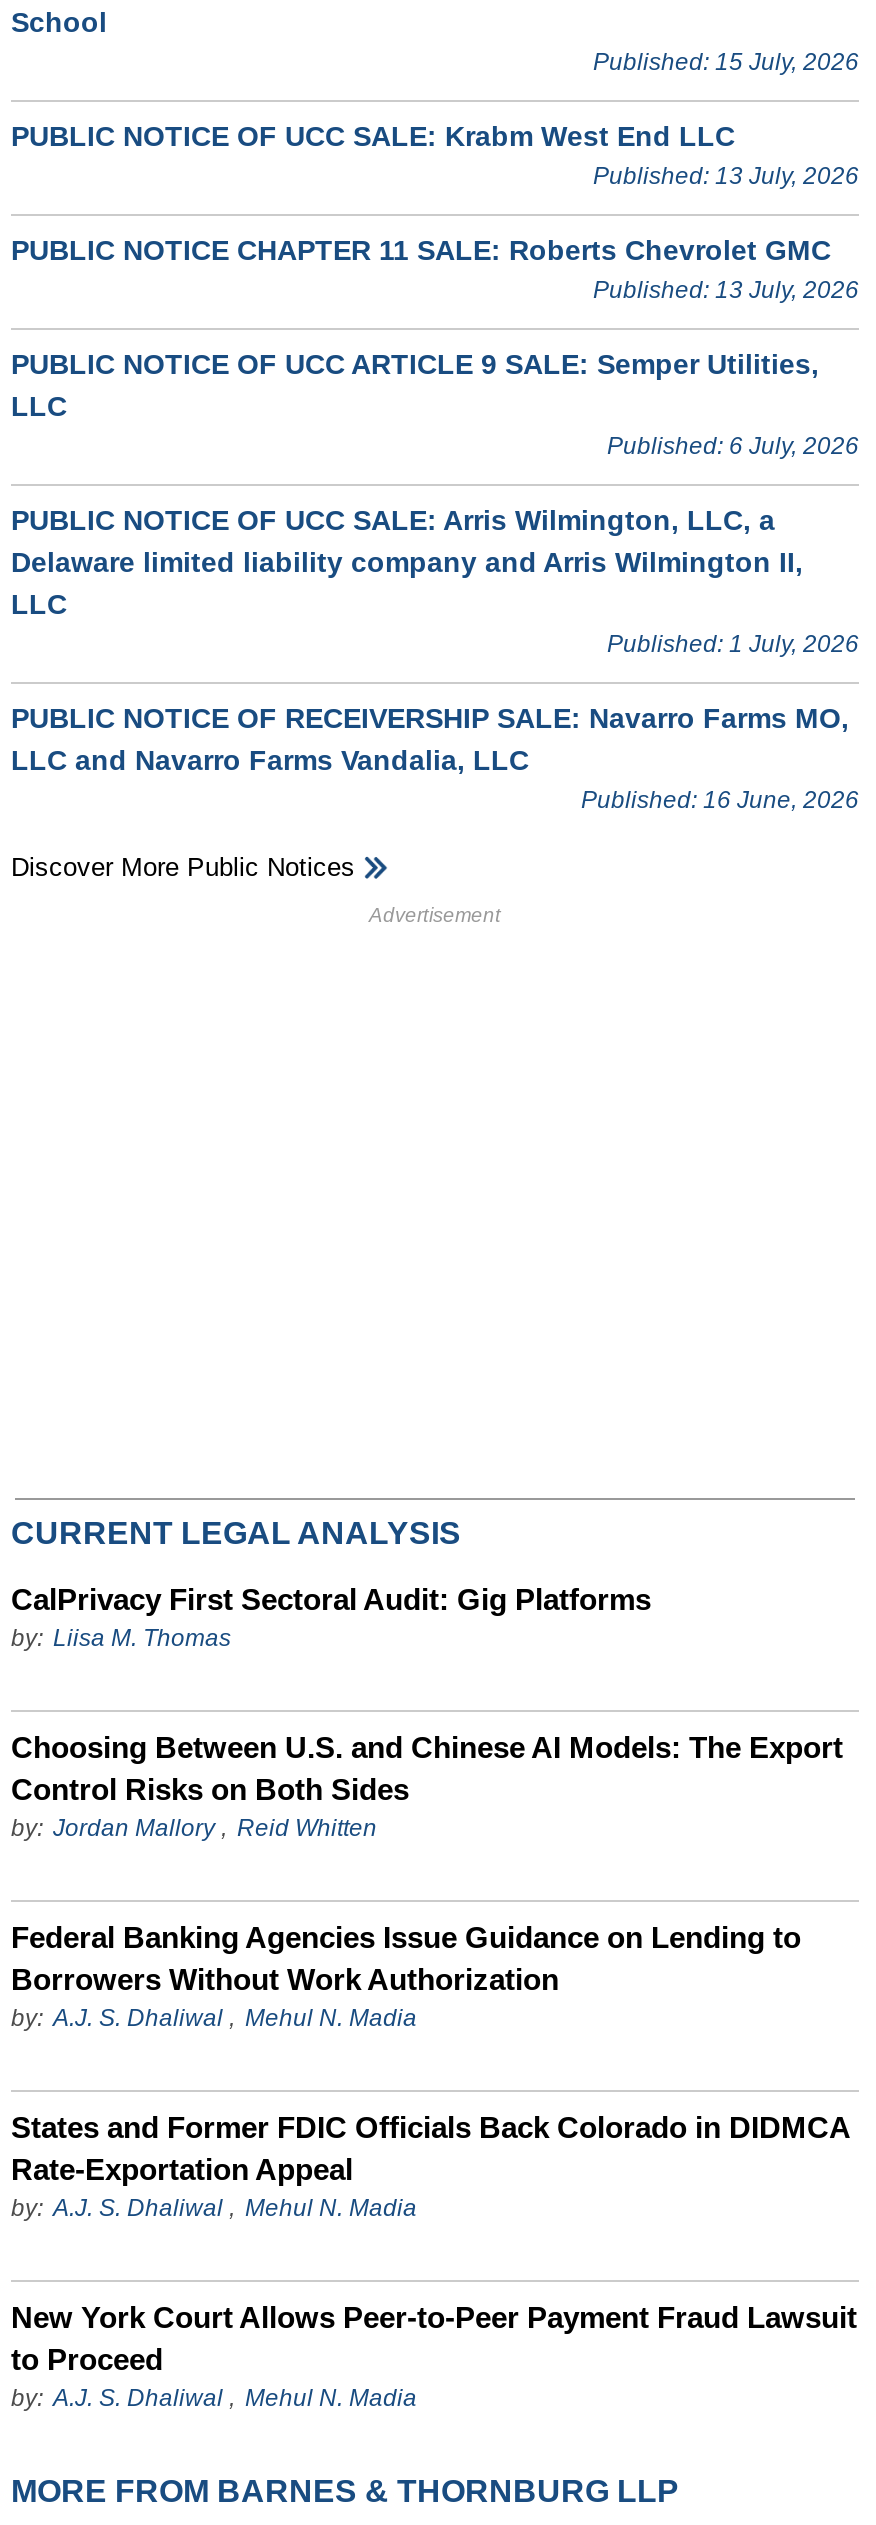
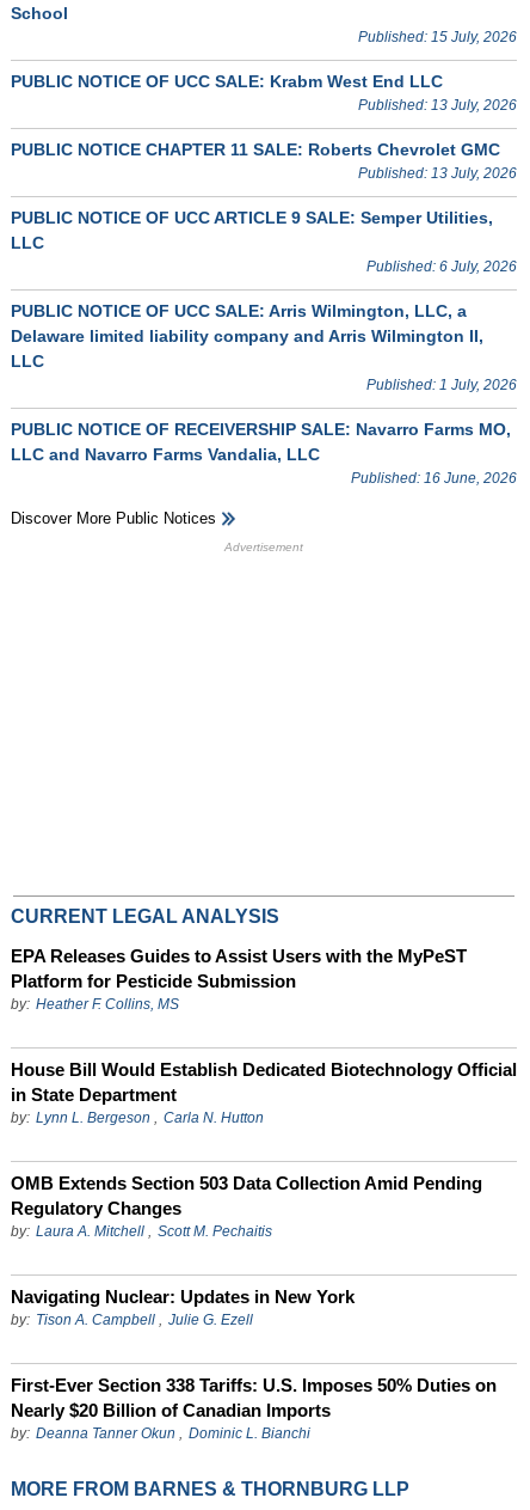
- CalPrivacy First Sectoral Audit: Gig Platforms
- by: Liisa M. Thomas
+ EPA Releases Guides to Assist Users with the MyPeST
+ Platform for Pesticide Submission
+ by: Heather F. Collins, MS

- Choosing Between U.S. and Chinese AI Models: The Export
- Control Risks on Both Sides
- by: Jordan Mallory, Reid Whitten
+ House Bill Would Establish Dedicated Biotechnology Official
+ in State Department
+ by: Lynn L. Bergeson, Carla N. Hutton

- Federal Banking Agencies Issue Guidance on Lending to
- Borrowers Without Work Authorization
- by: A.J. S. Dhaliwal, Mehul N. Madia
+ OMB Extends Section 503 Data Collection Amid Pending
+ Regulatory Changes
+ by: Laura A. Mitchell, Scott M. Pechaitis

- States and Former FDIC Officials Back Colorado in DIDMCA
- Rate-Exportation Appeal
- by: A.J. S. Dhaliwal, Mehul N. Madia
+ Navigating Nuclear: Updates in New York
+ by: Tison A. Campbell, Julie G. Ezell

- New York Court Allows Peer-to-Peer Payment Fraud Lawsuit
- to Proceed
- by: A.J. S. Dhaliwal, Mehul N. Madia
+ First-Ever Section 338 Tariffs: U.S. Imposes 50% Duties on
+ Nearly $20 Billion of Canadian Imports
+ by: Deanna Tanner Okun, Dominic L. Bianchi
